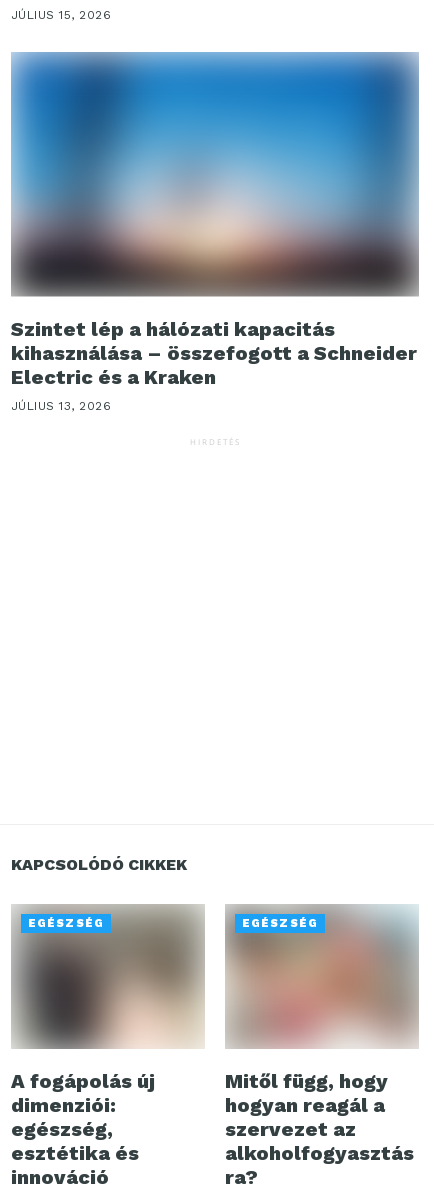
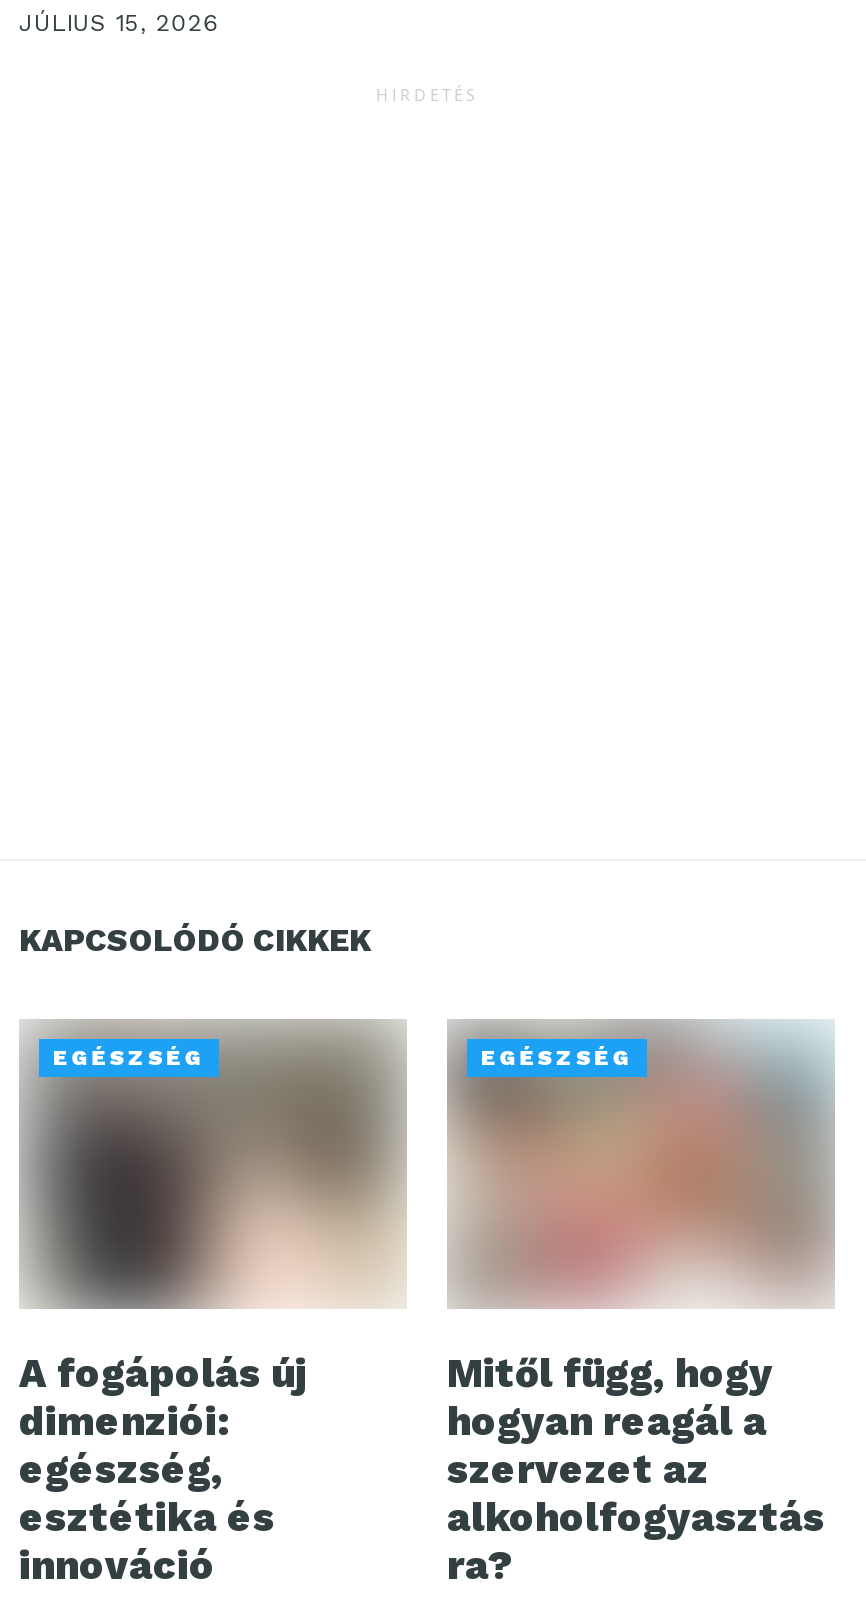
- [image]
- Szintet lép a hálózati kapacitás
- kihasználása – összefogott a Schneider
- Electric és a Kraken
- JÚLIUS 13, 2026
